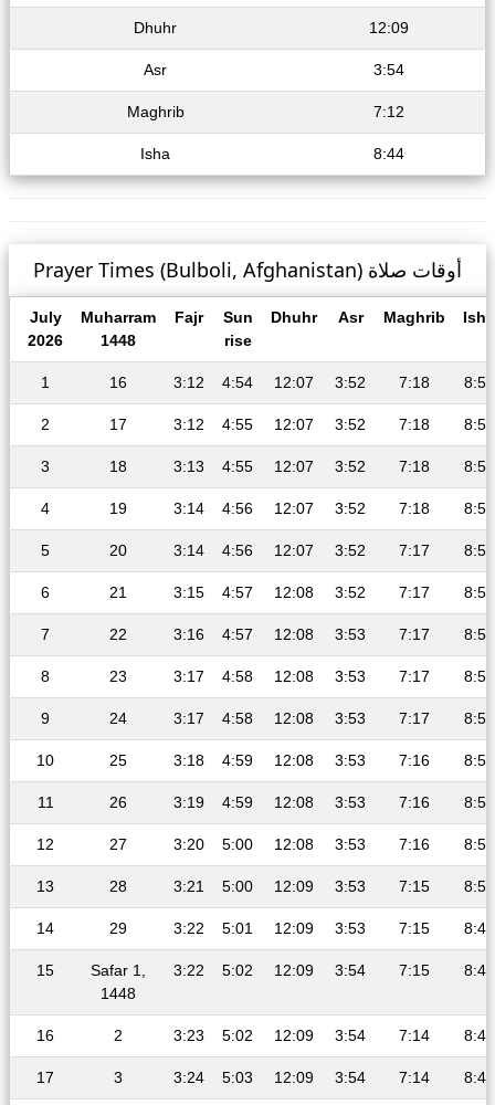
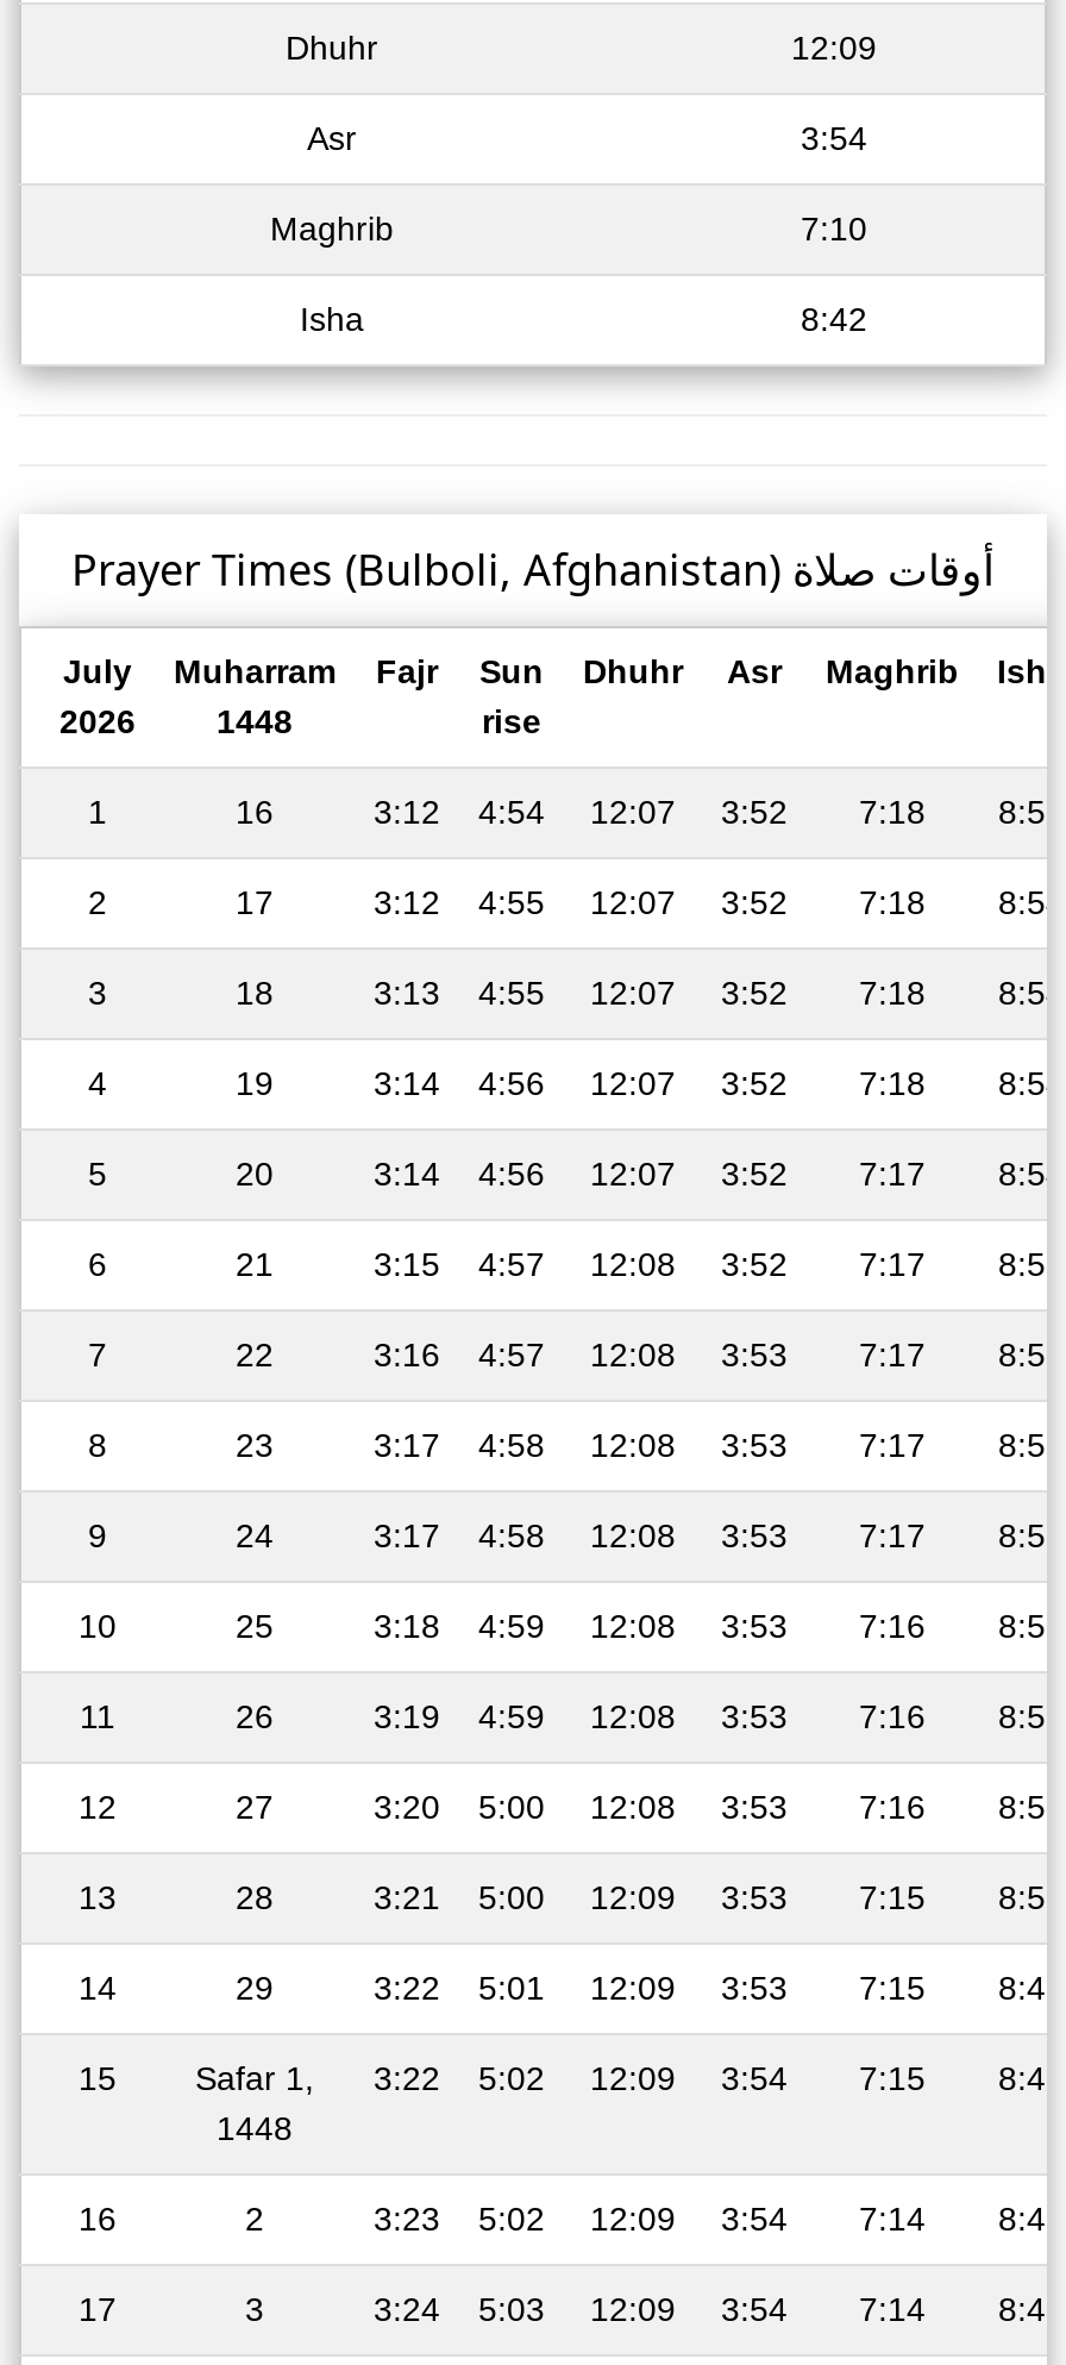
- 7:12
+ 7:10

- 8:44
+ 8:42
